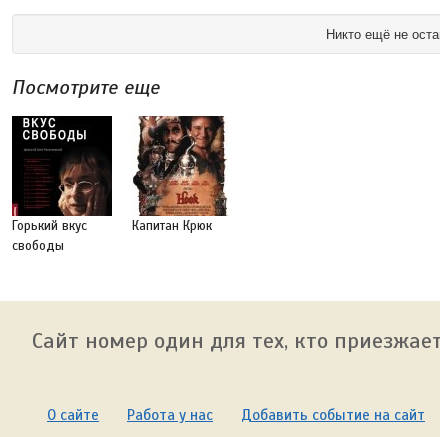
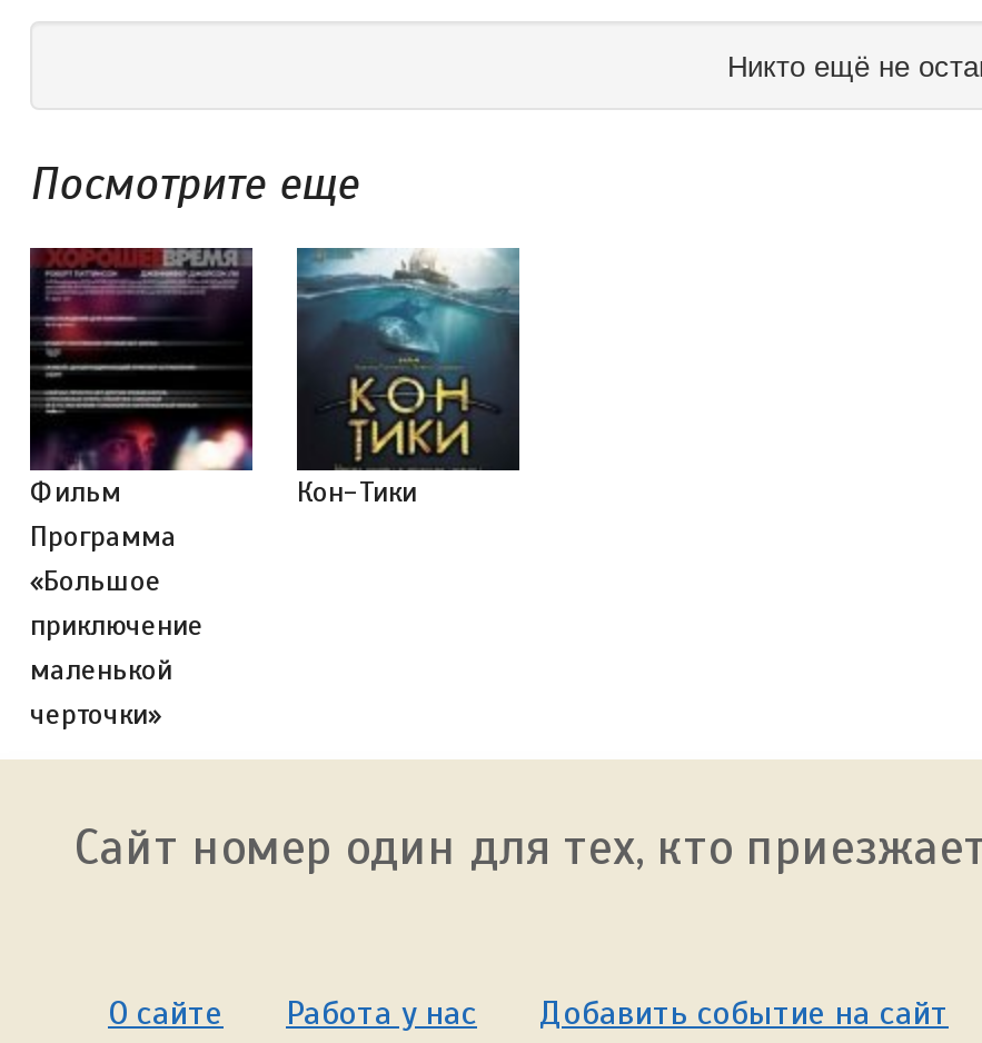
- [image]
- Горький вкус
- свободы
+ [image]
+ Фильм
+ Программа
+ «Большое
+ приключение
+ маленькой
+ черточки»

- [image]
- Капитан Крюк
+ [image]
+ Кон-Тики
